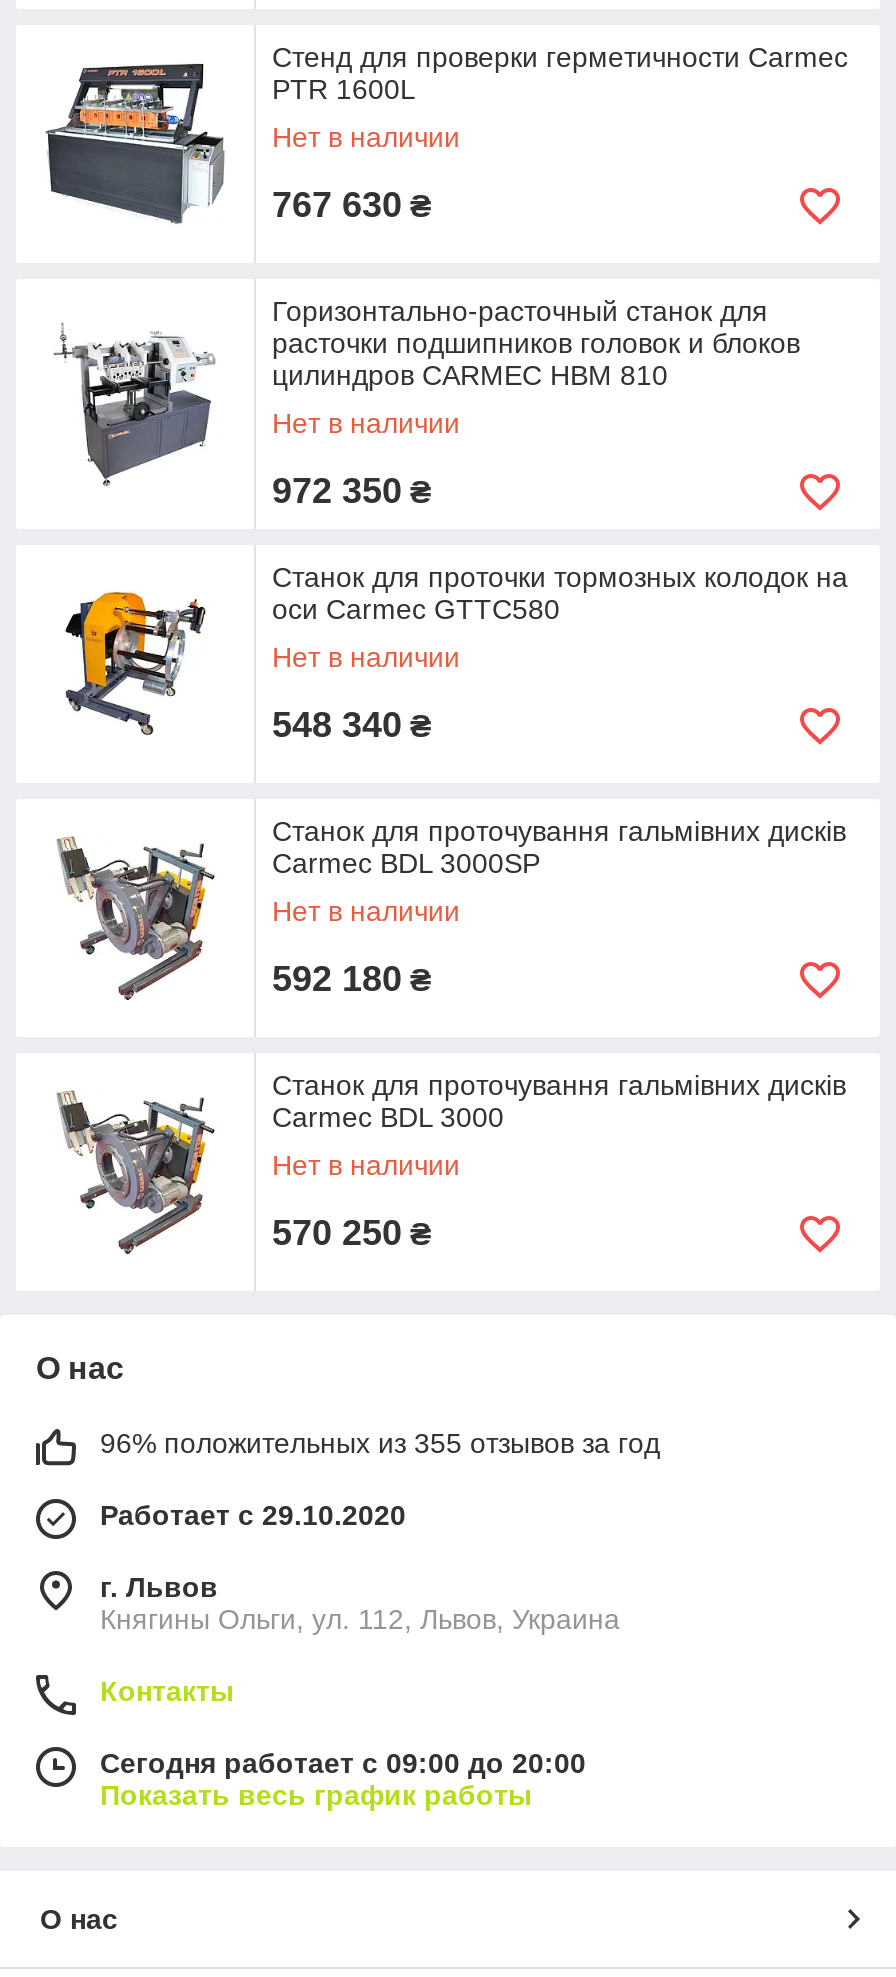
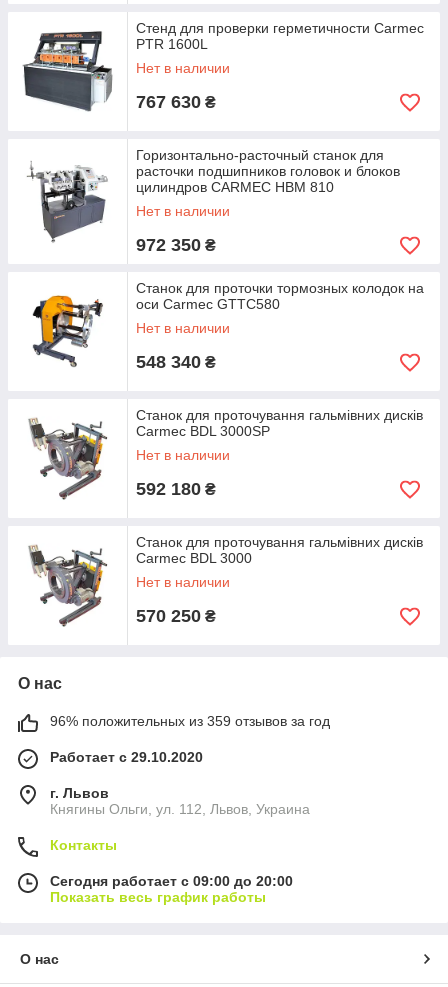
- 96% положительных из 355 отзывов за год
+ 96% положительных из 359 отзывов за год
